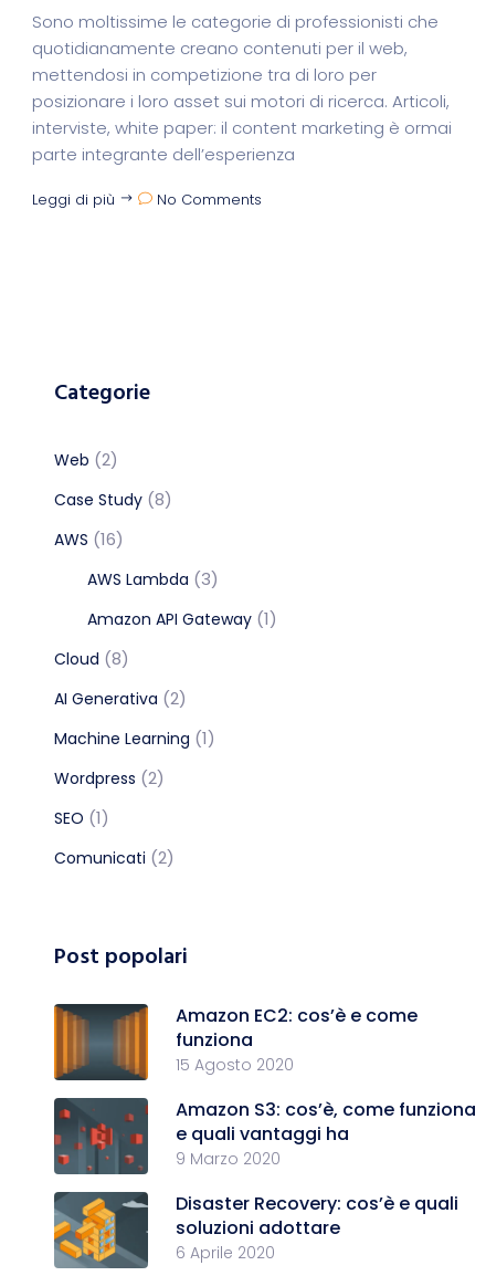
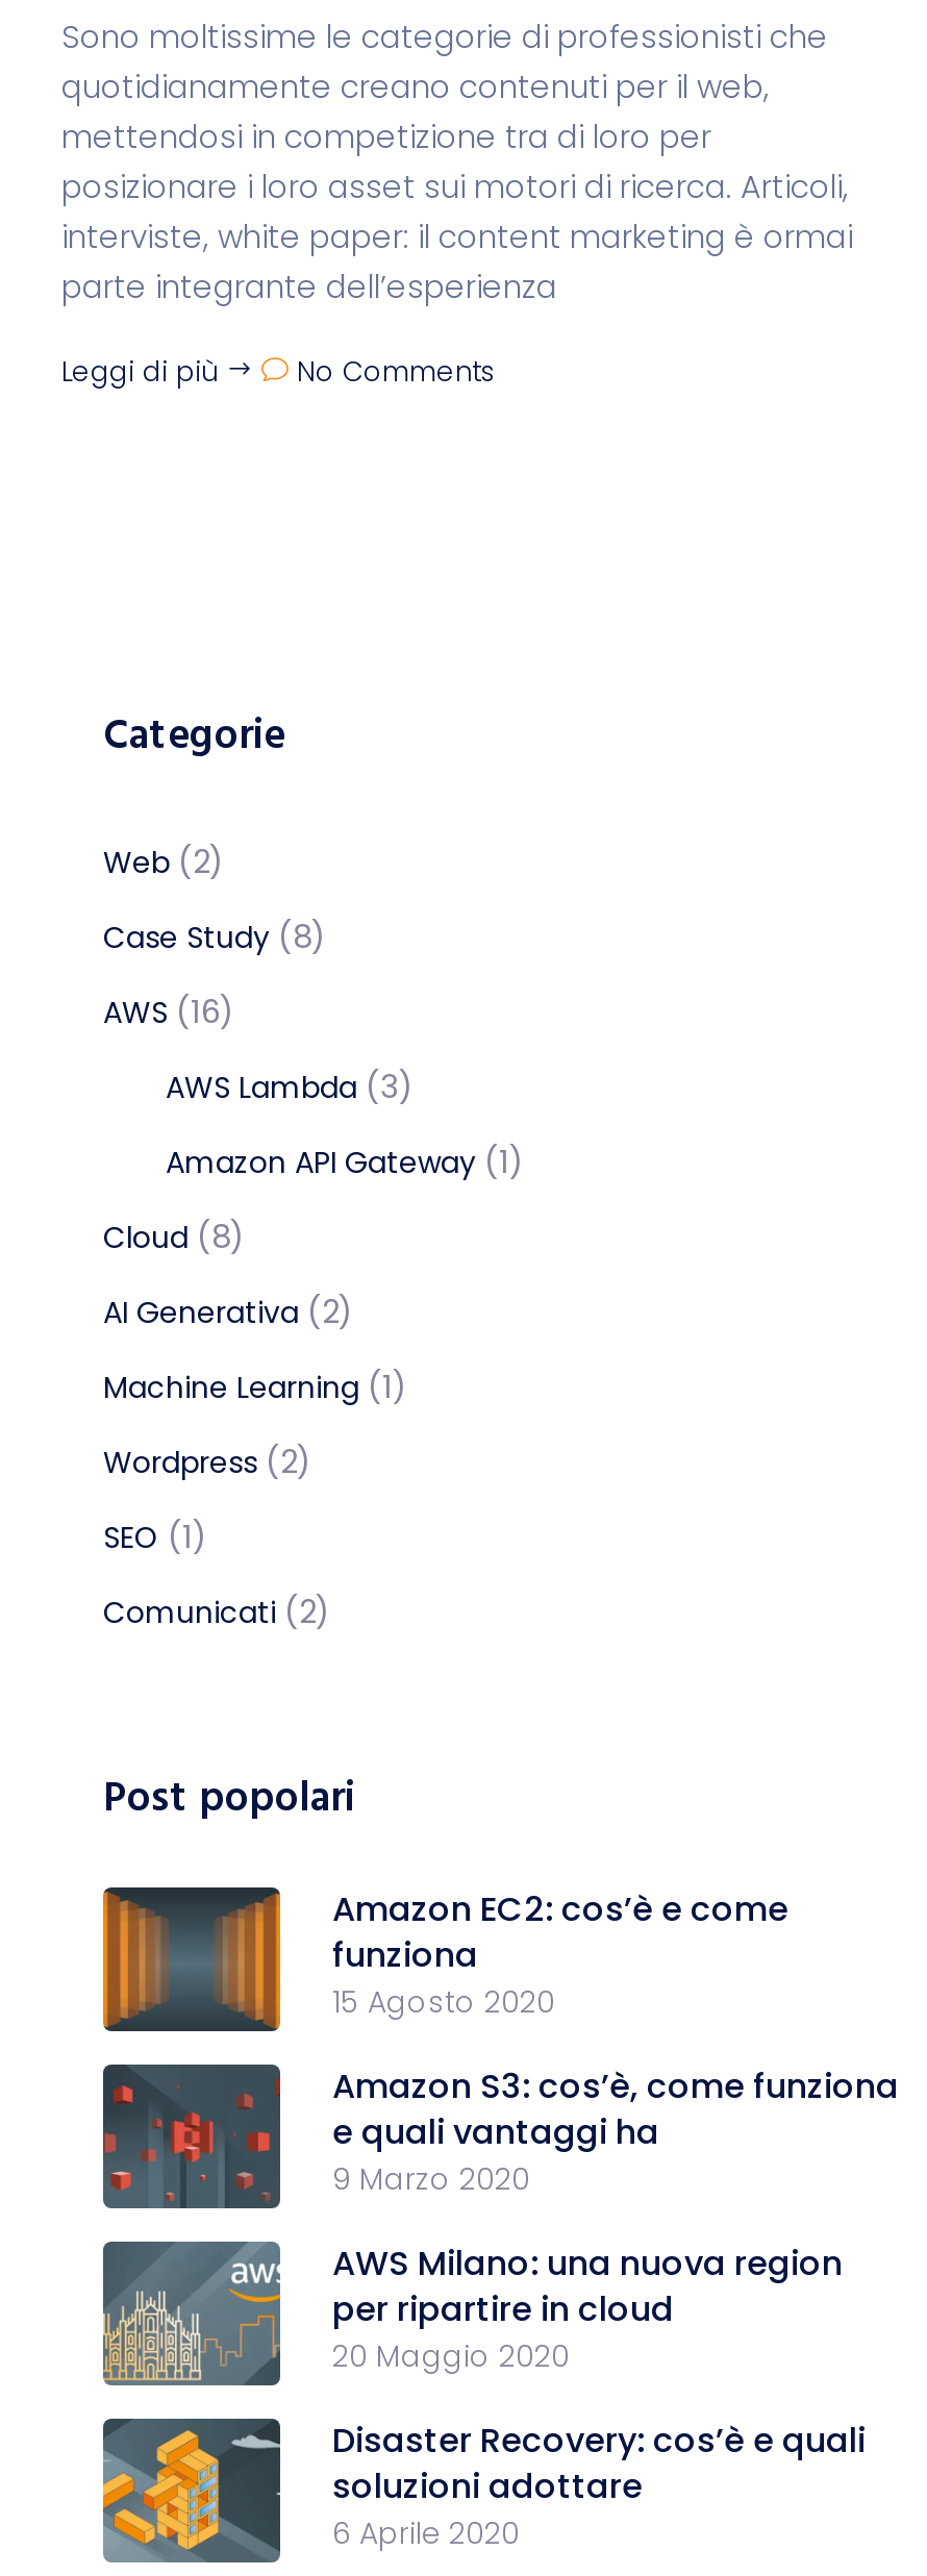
+ [image]
+ AWS Milano: una nuova region
+ per ripartire in cloud
+ 20 Maggio 2020
